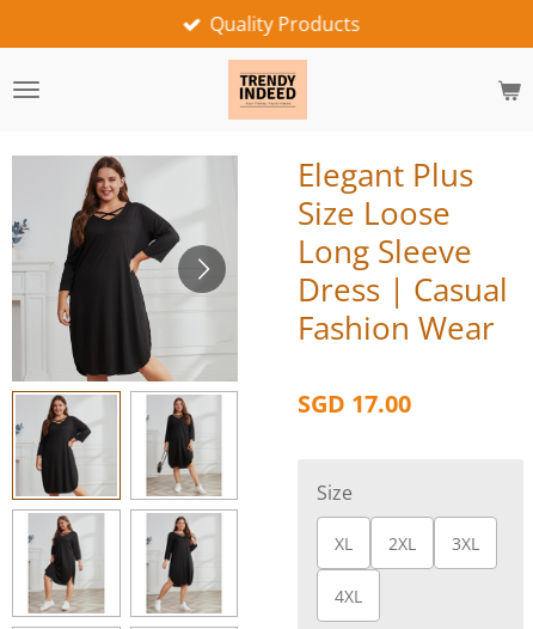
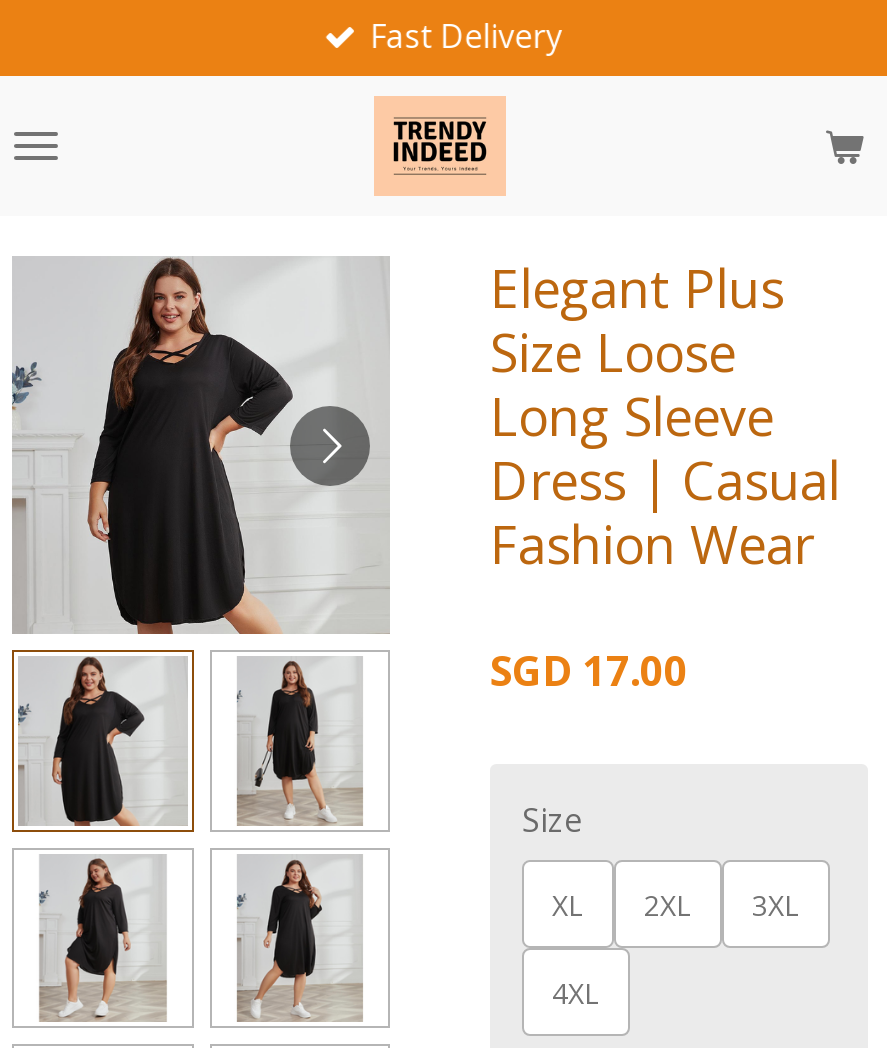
- Quality Products
+ Fast Delivery
